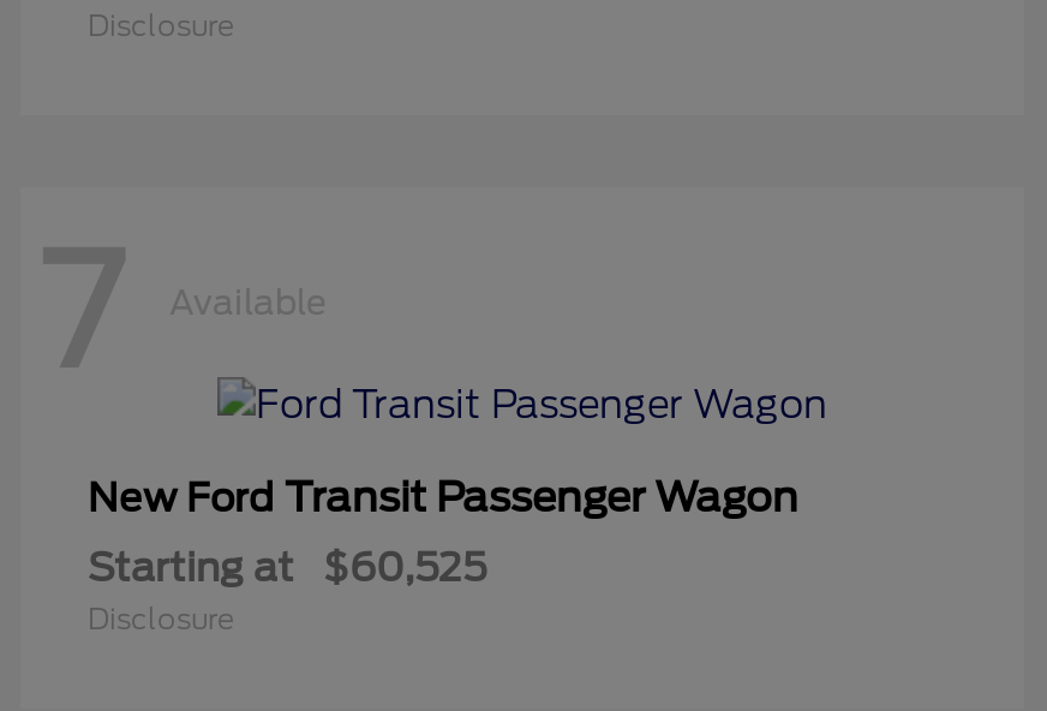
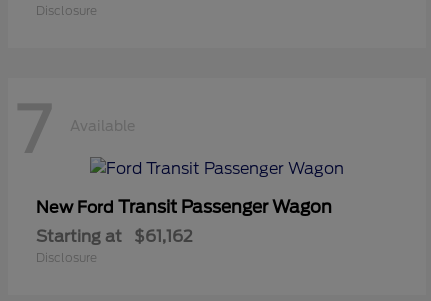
- Starting at $60,525
+ Starting at $61,162
